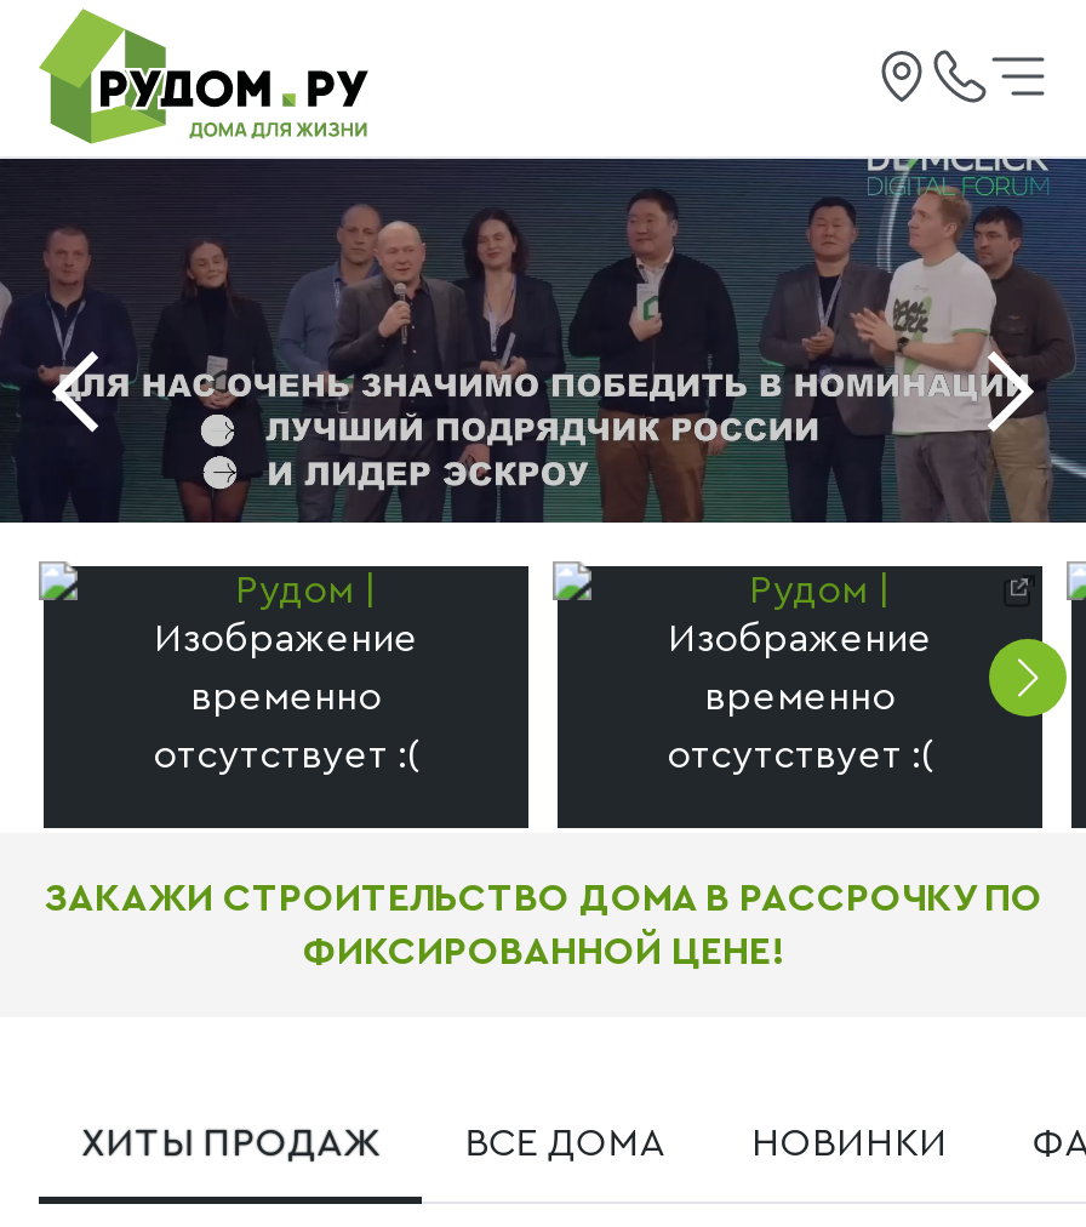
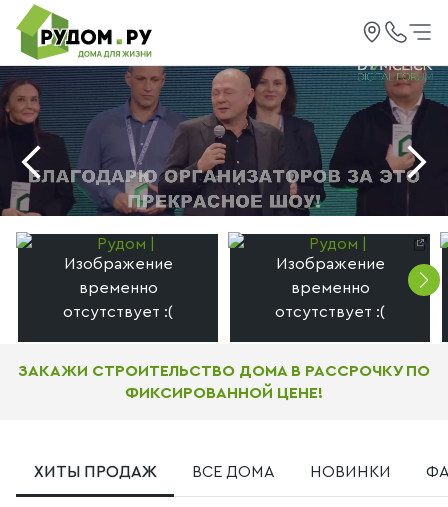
- [image]
+ [image]
